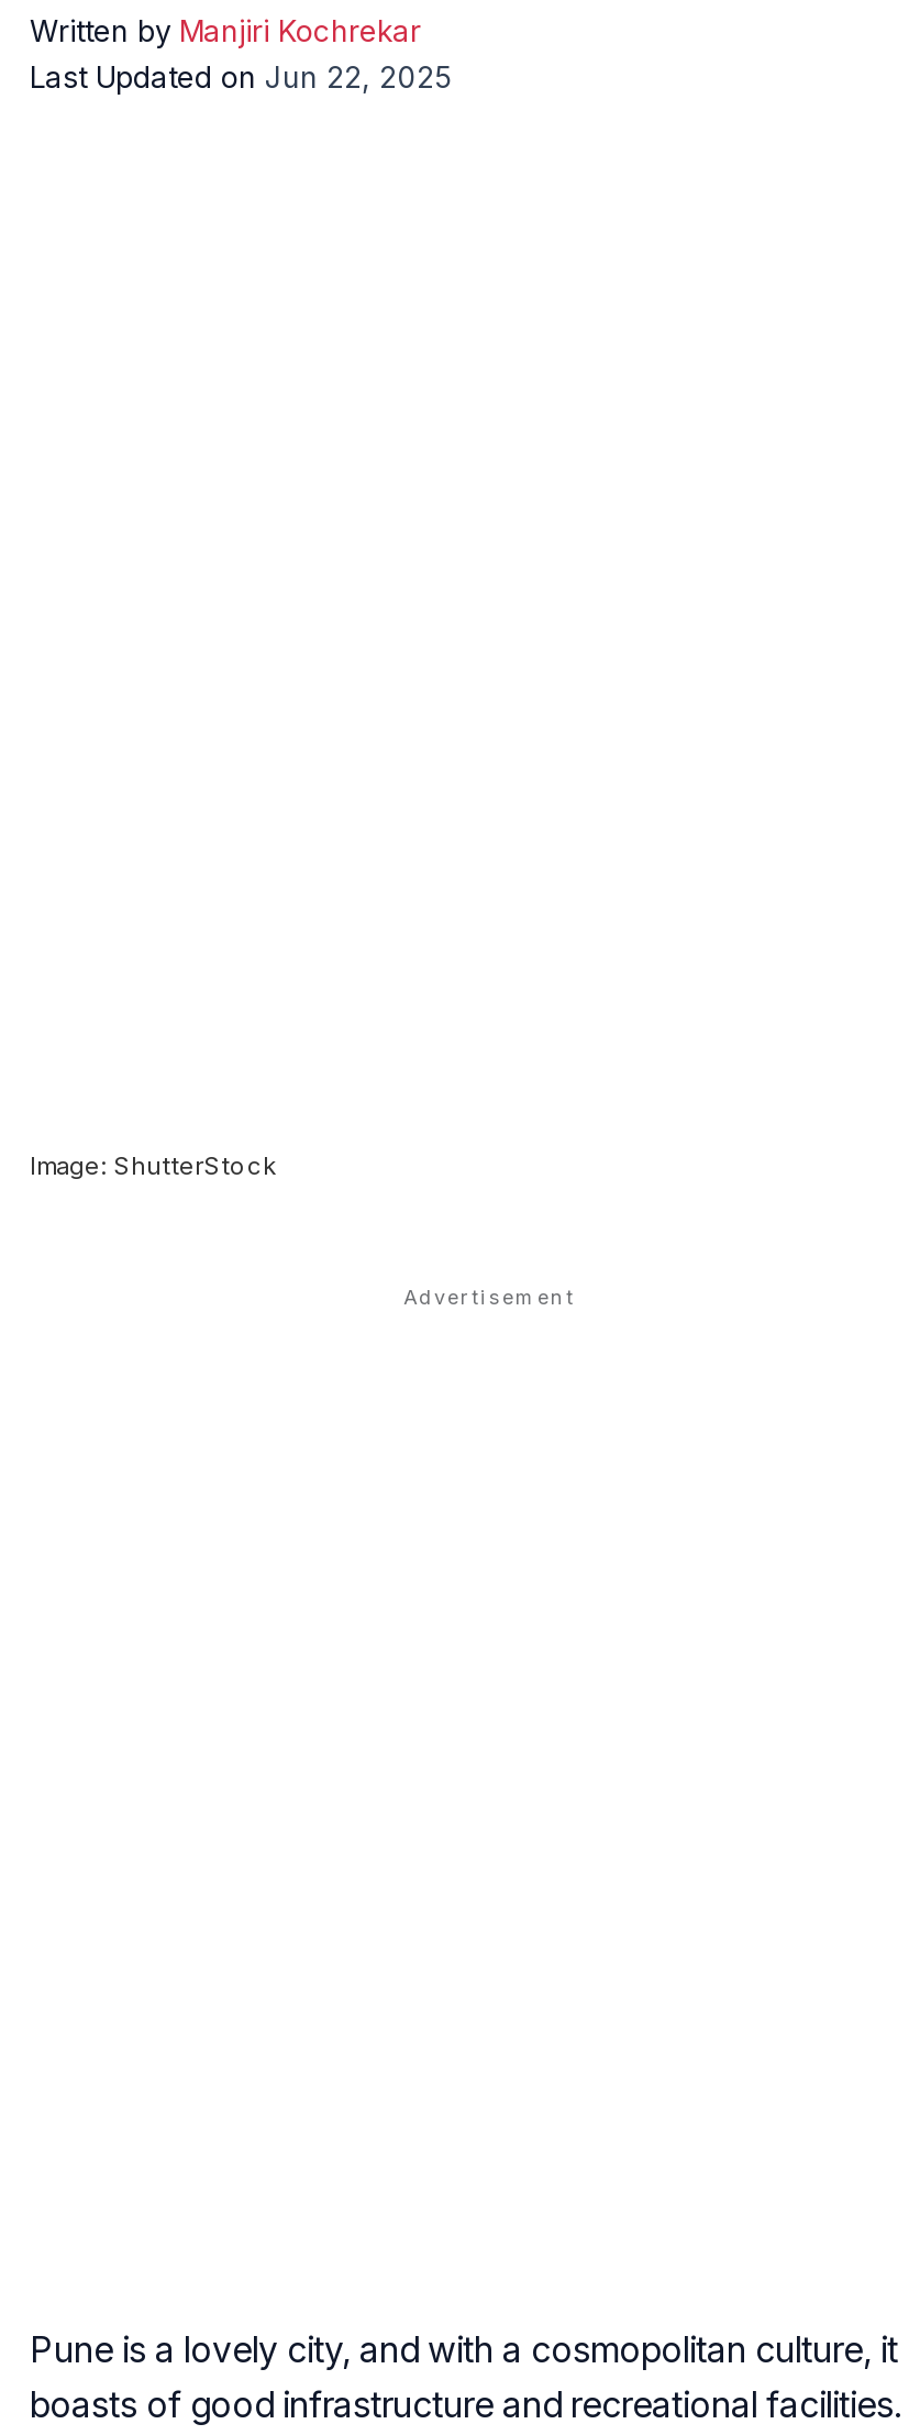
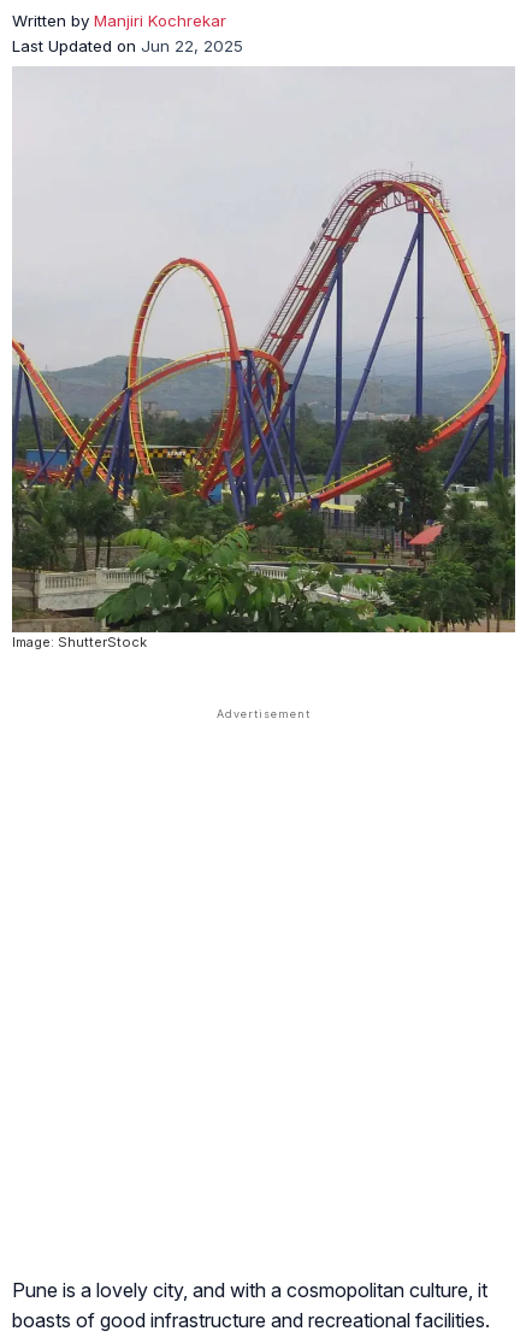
+ [image]
